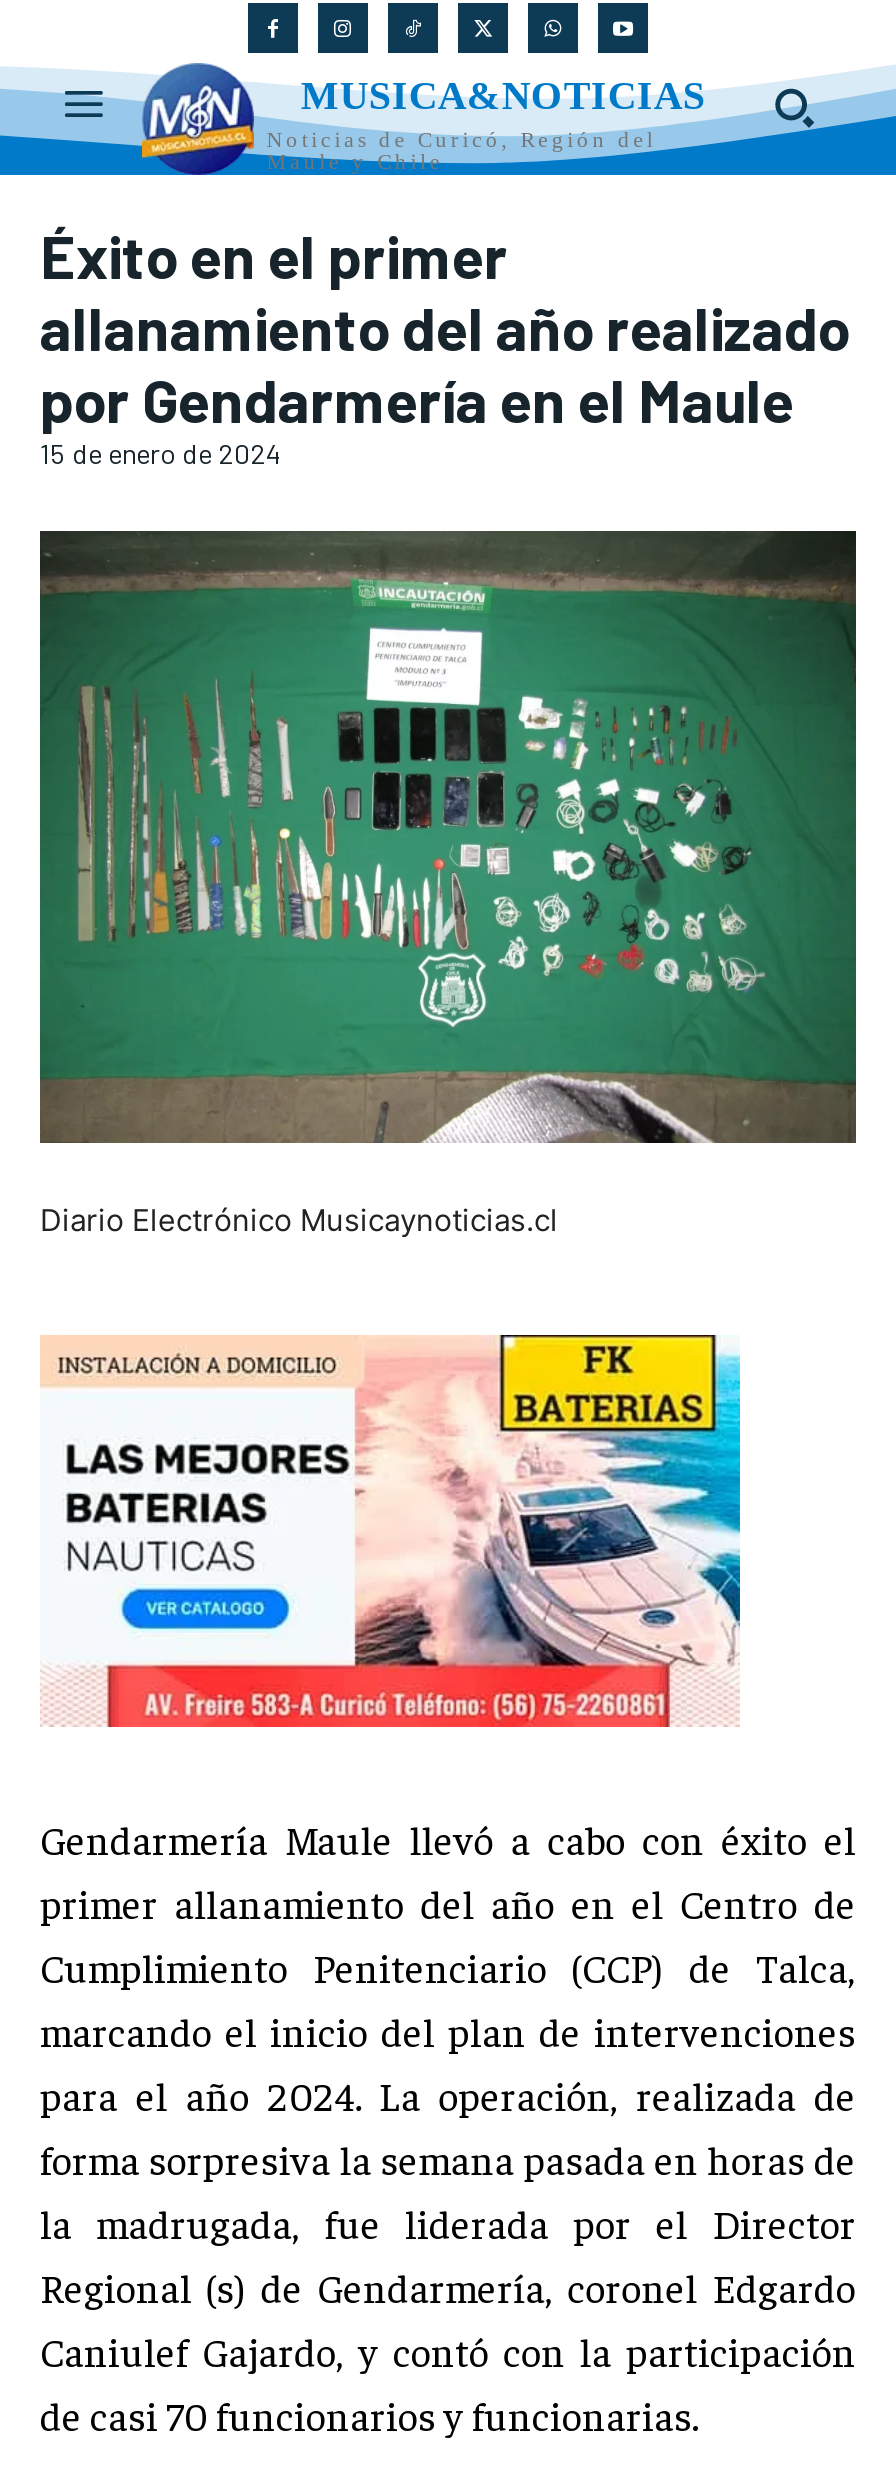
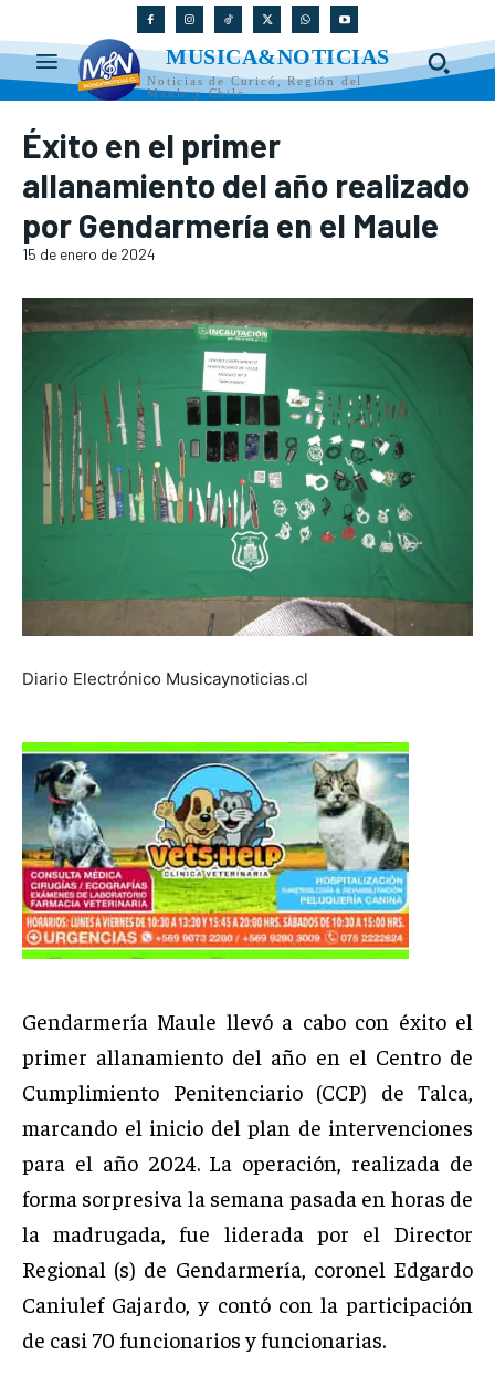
- [image]
+ [image]
